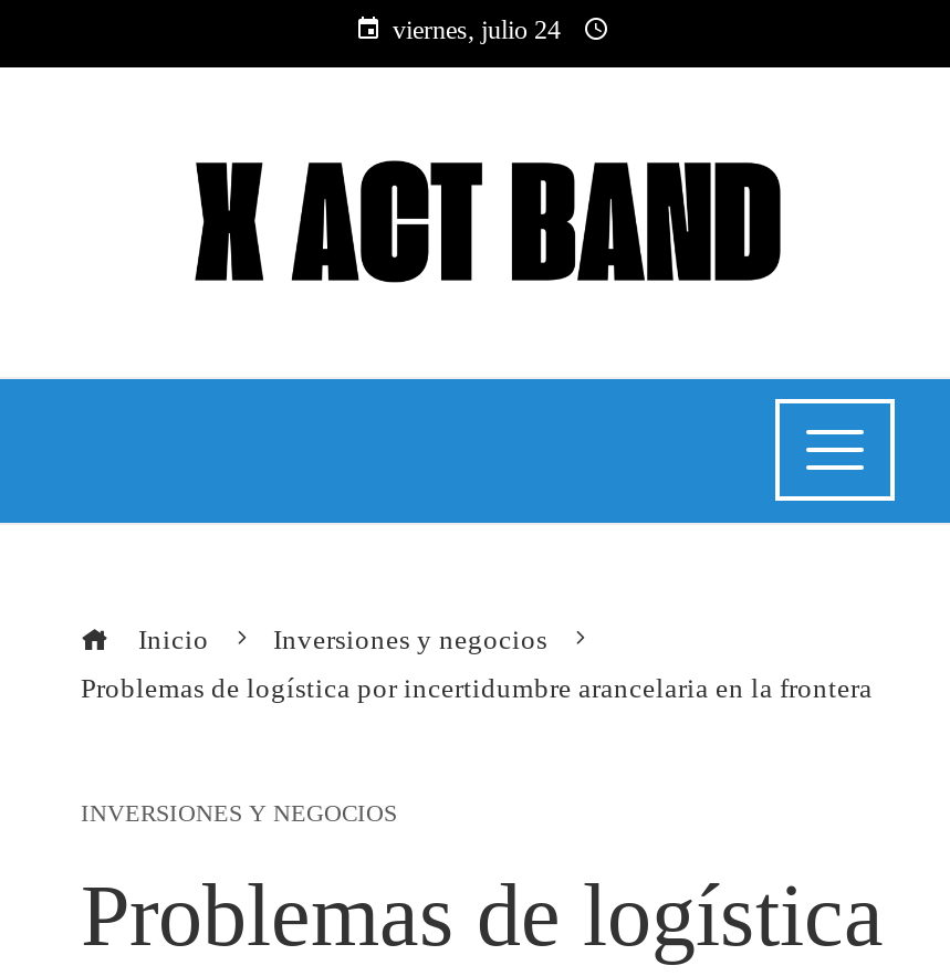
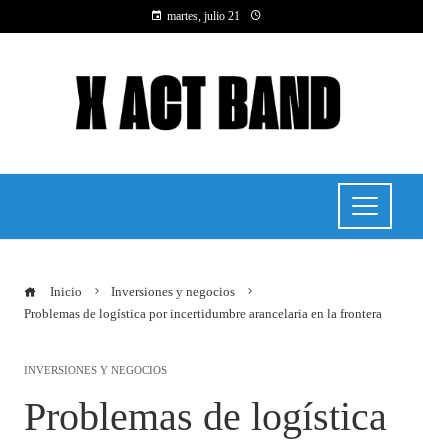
- viernes, julio 24
+ martes, julio 21
